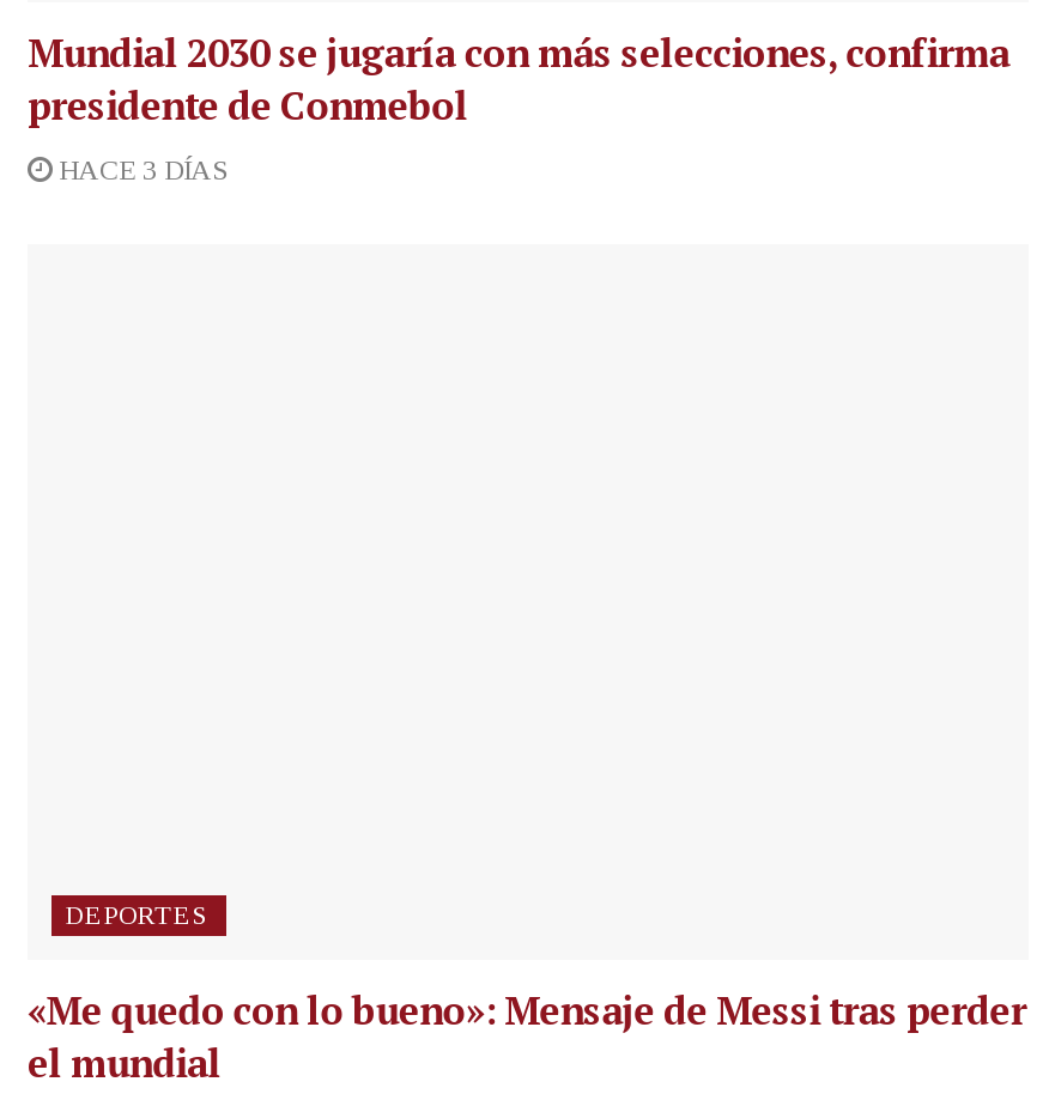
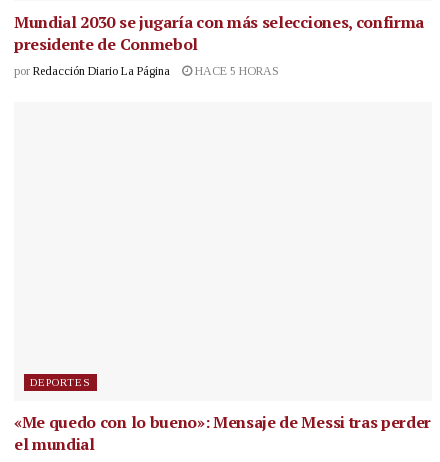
- HACE 3 DÍAS
+ por Redacción Diario La Página
+ HACE 5 HORAS
